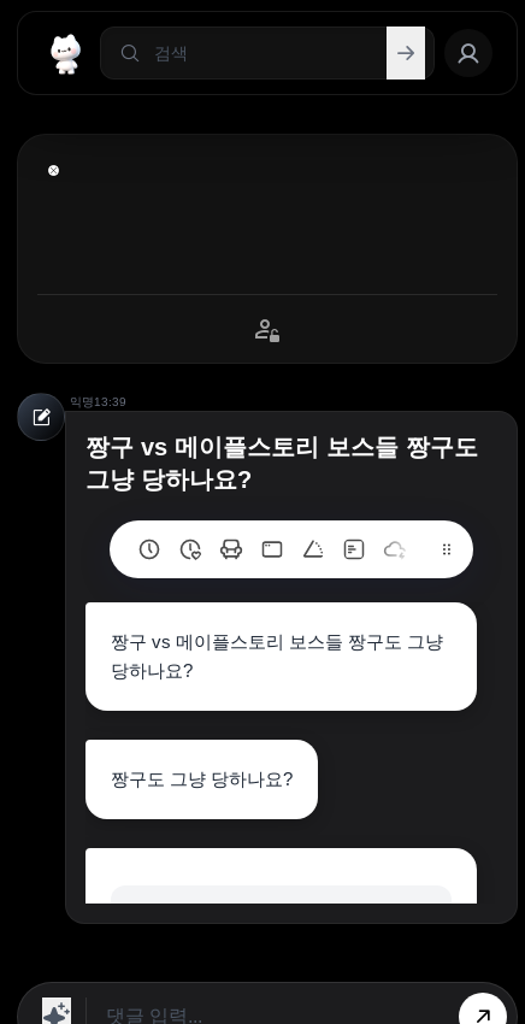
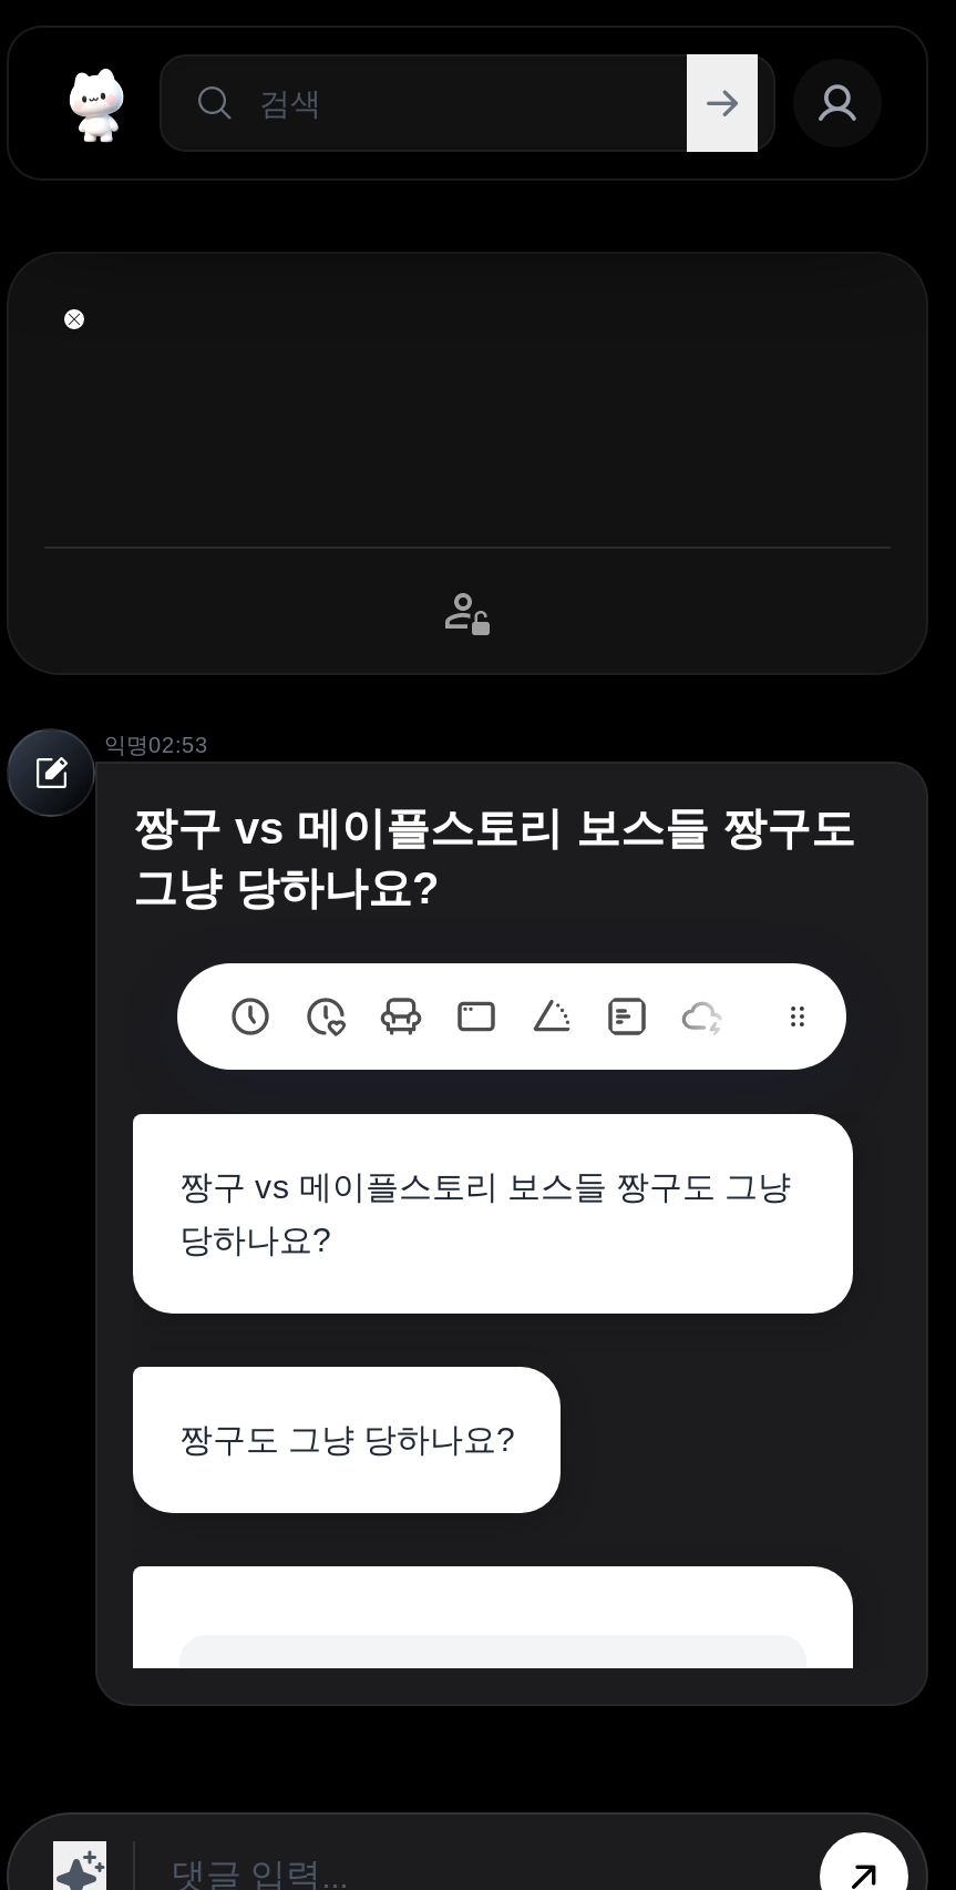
- 익명 13:39
+ 익명 02:53
